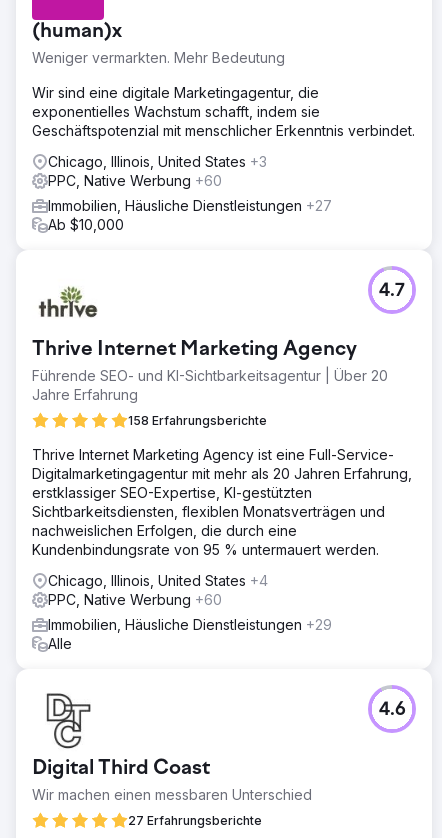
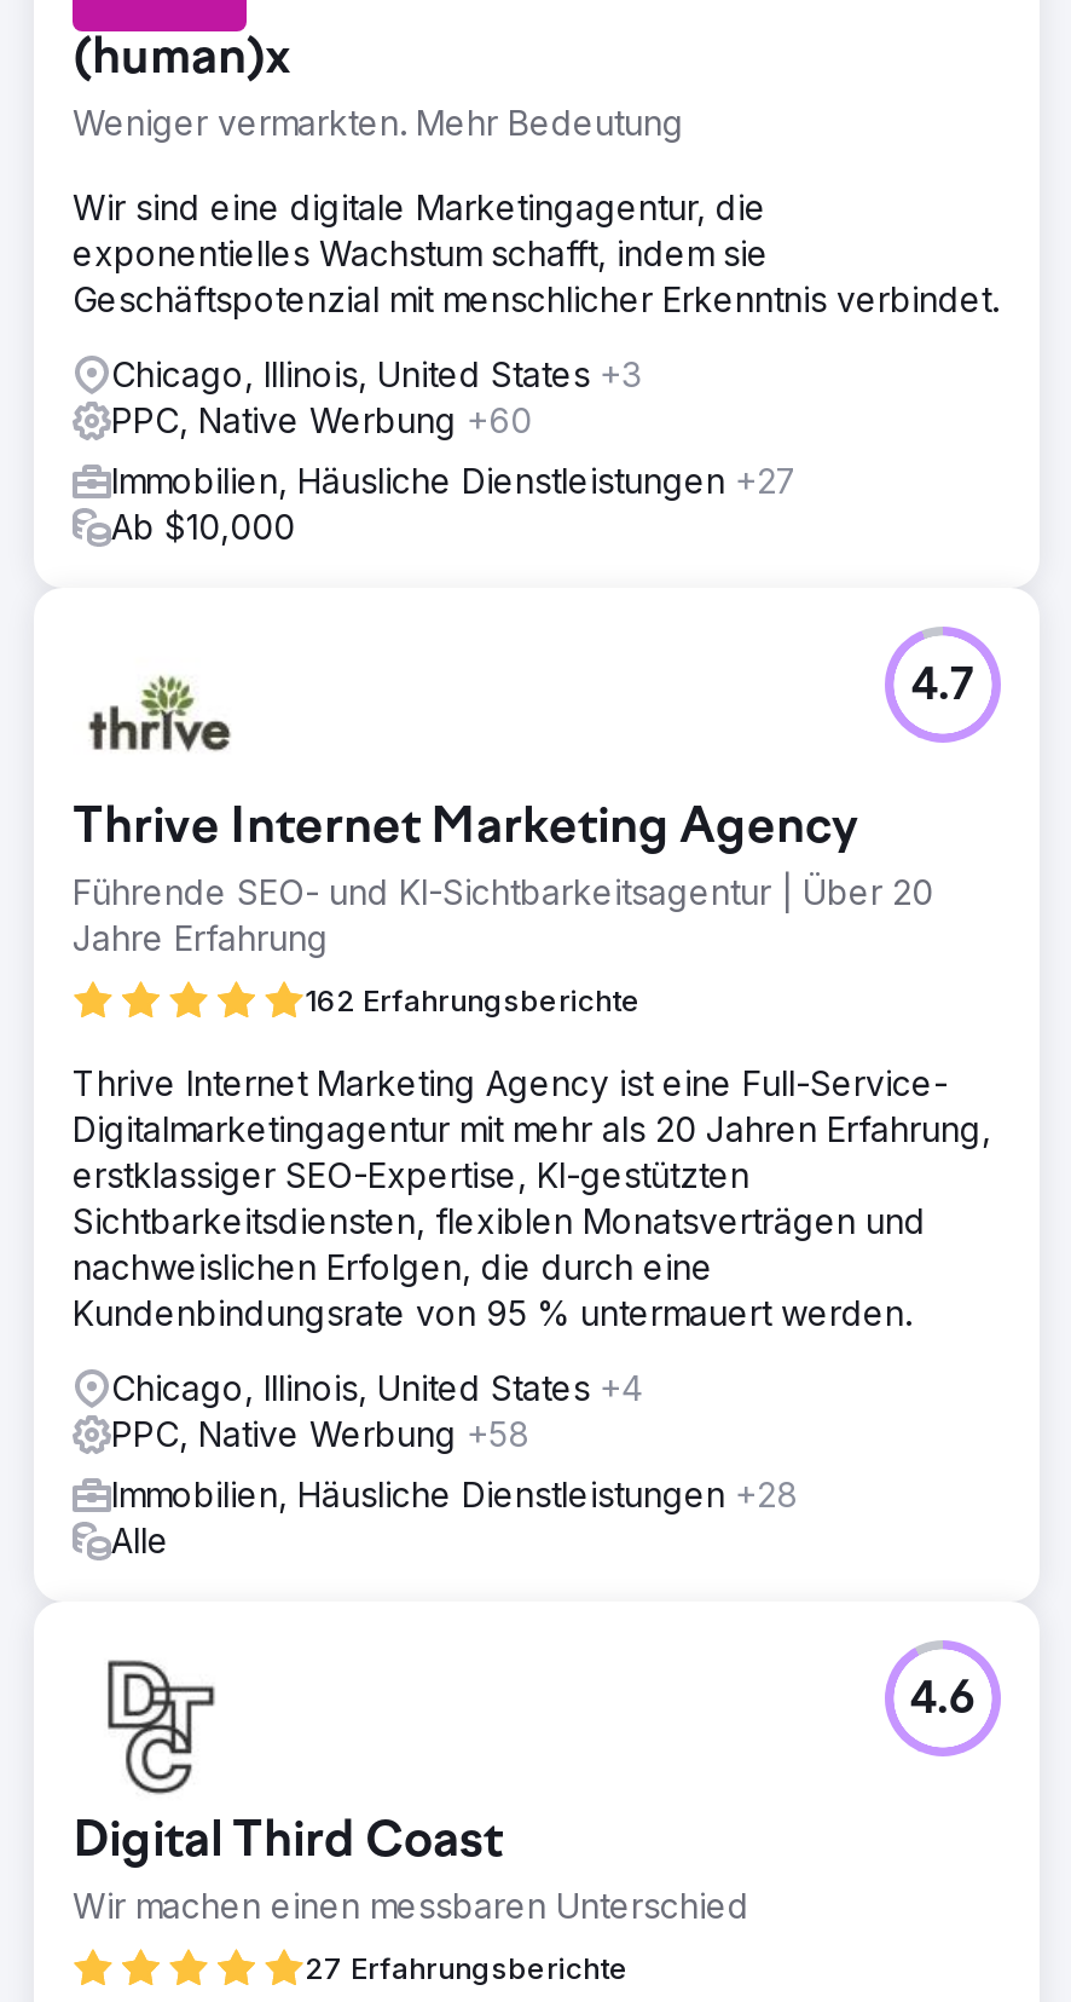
- 158 Erfahrungsberichte
+ 162 Erfahrungsberichte

- PPC, Native Werbung +60
+ PPC, Native Werbung +58

- Immobilien, Häusliche Dienstleistungen +29
+ Immobilien, Häusliche Dienstleistungen +28
